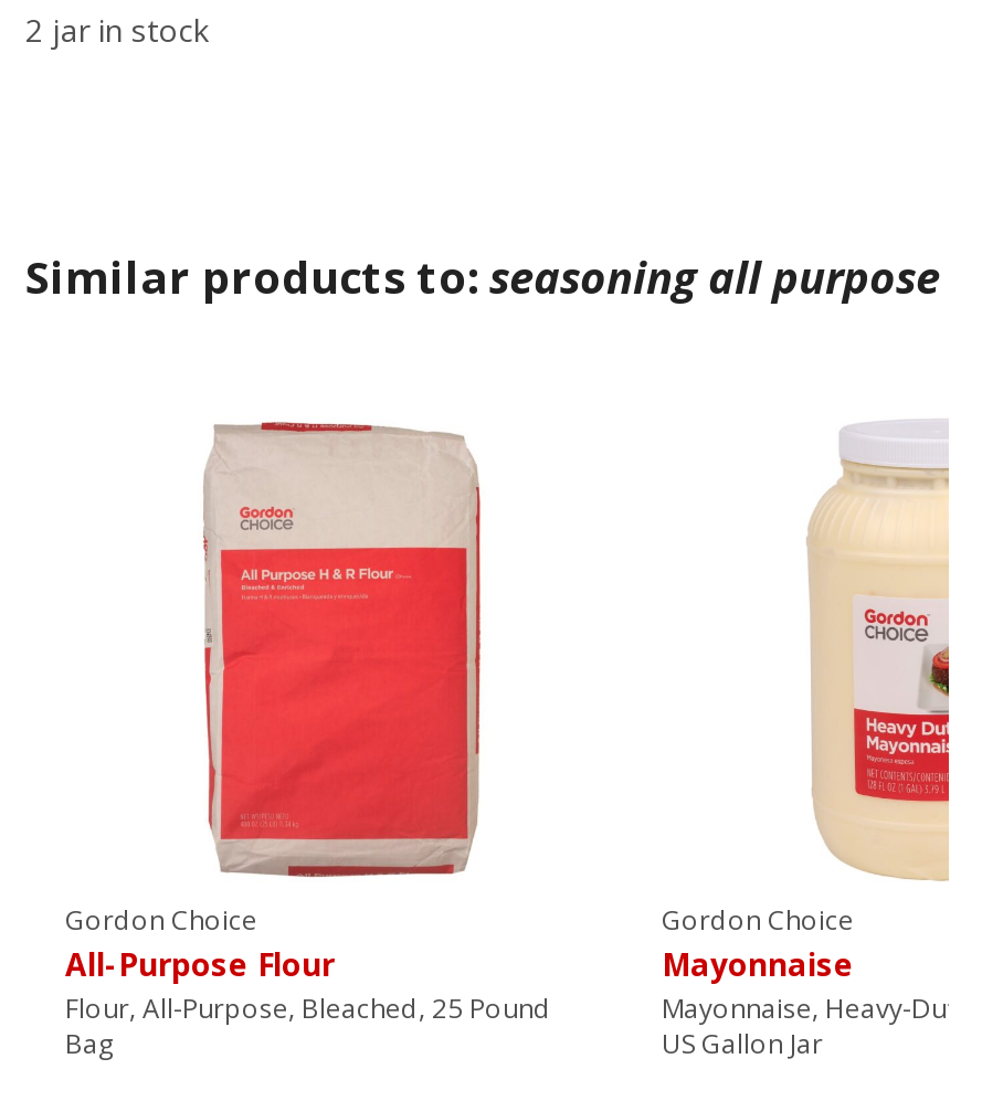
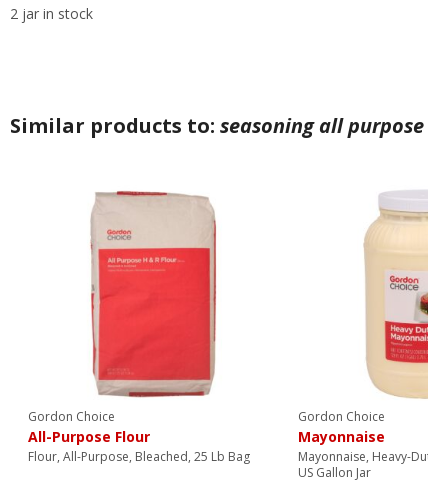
- Flour, All-Purpose, Bleached, 25 Pound
- Bag
+ Flour, All-Purpose, Bleached, 25 Lb Bag
